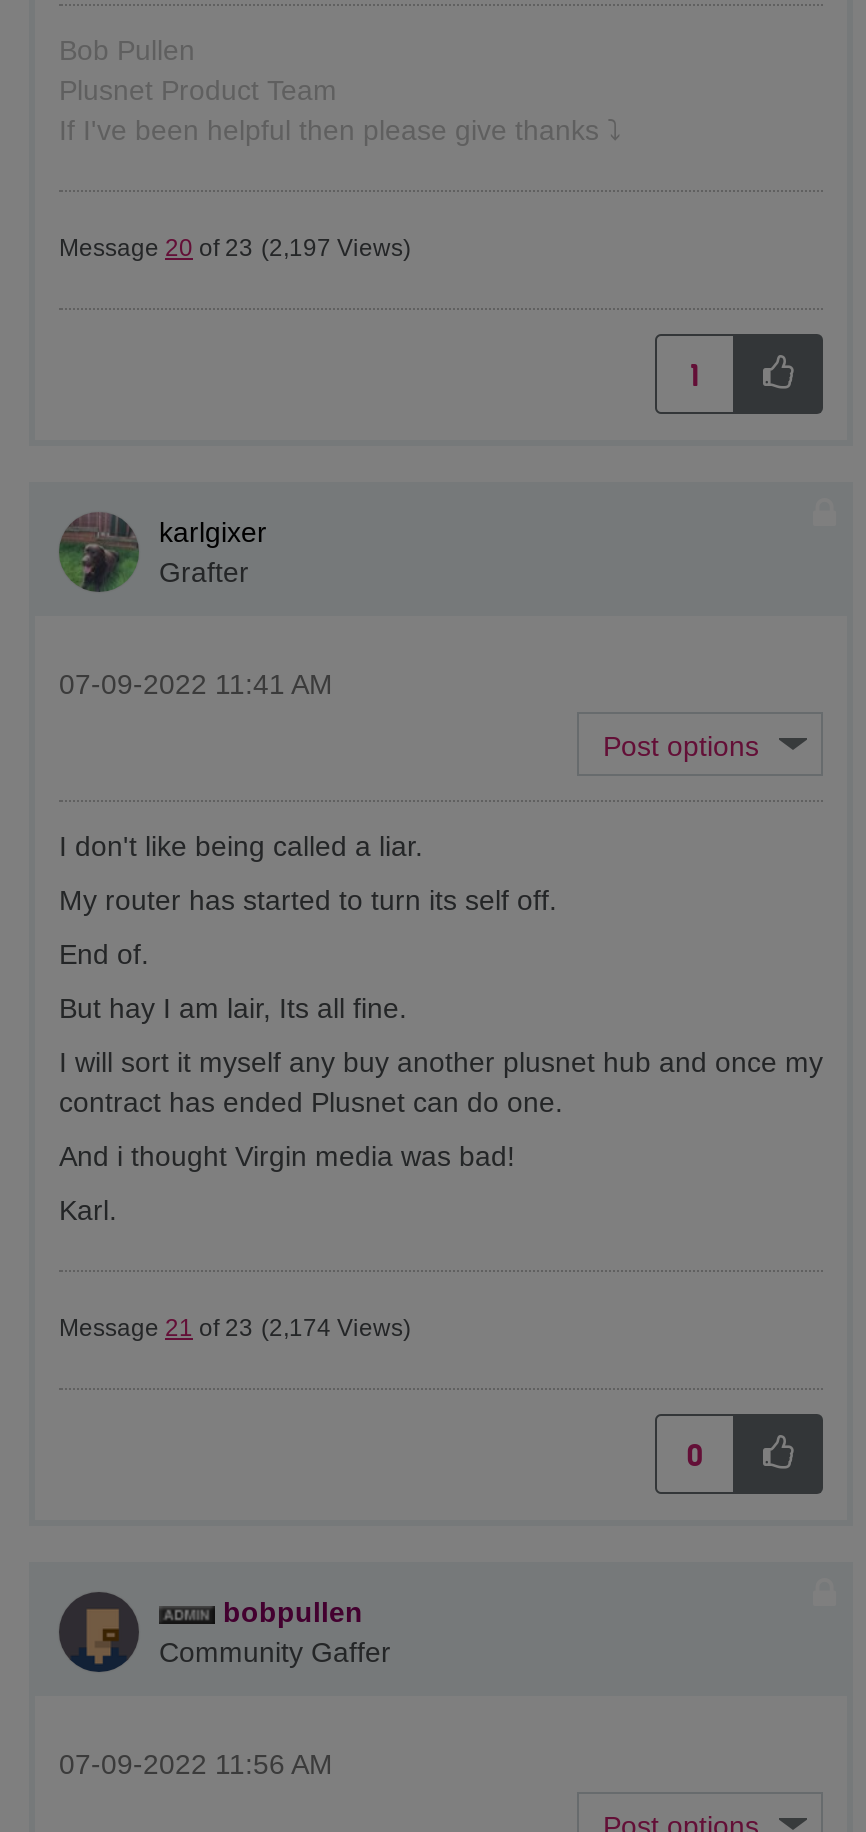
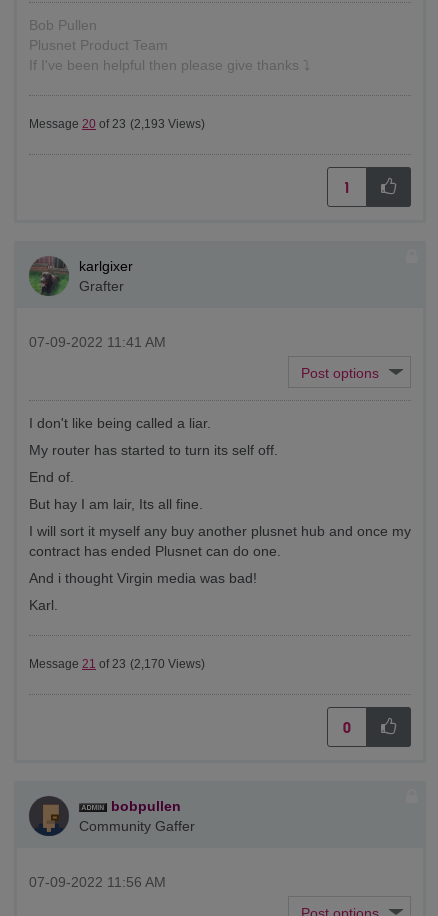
- Message 20 of 23 (2,197 Views)
+ Message 20 of 23 (2,193 Views)

- Message 21 of 23 (2,174 Views)
+ Message 21 of 23 (2,170 Views)
